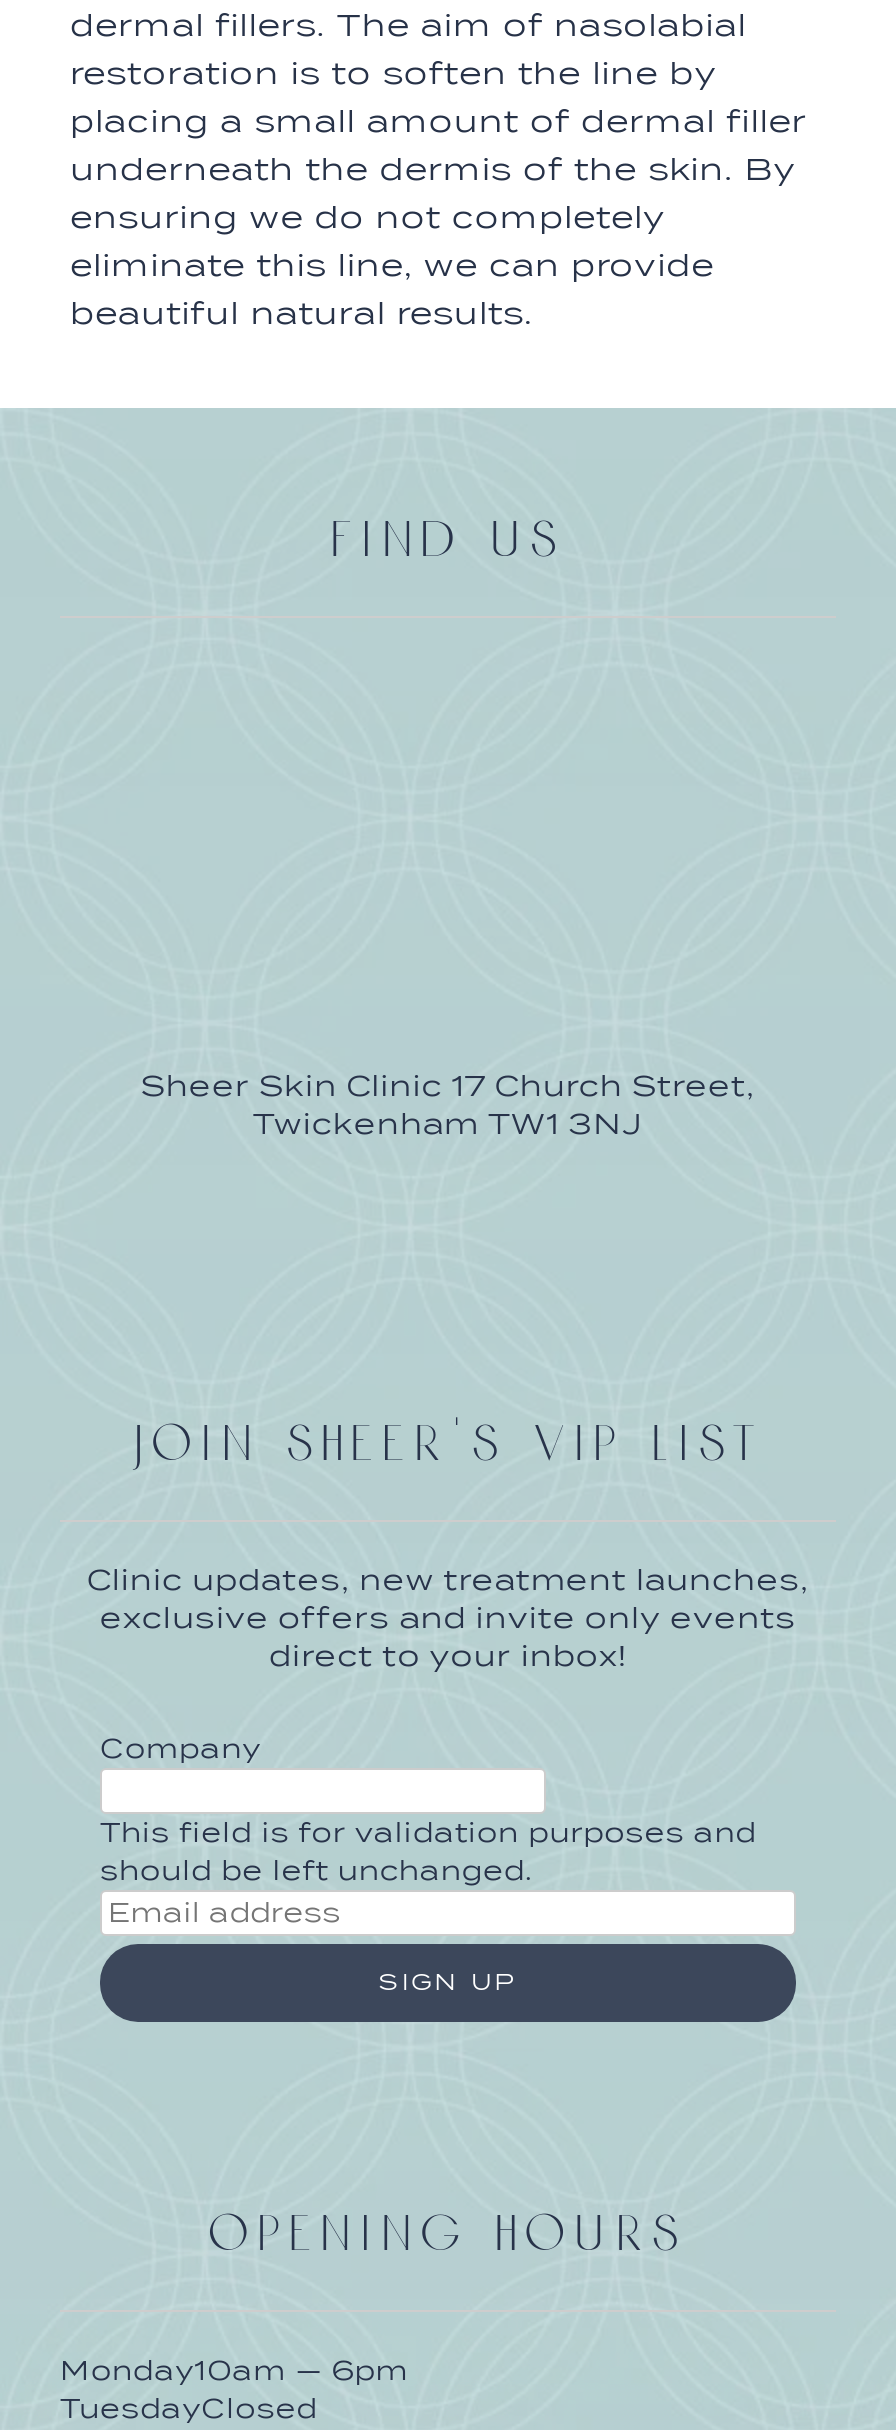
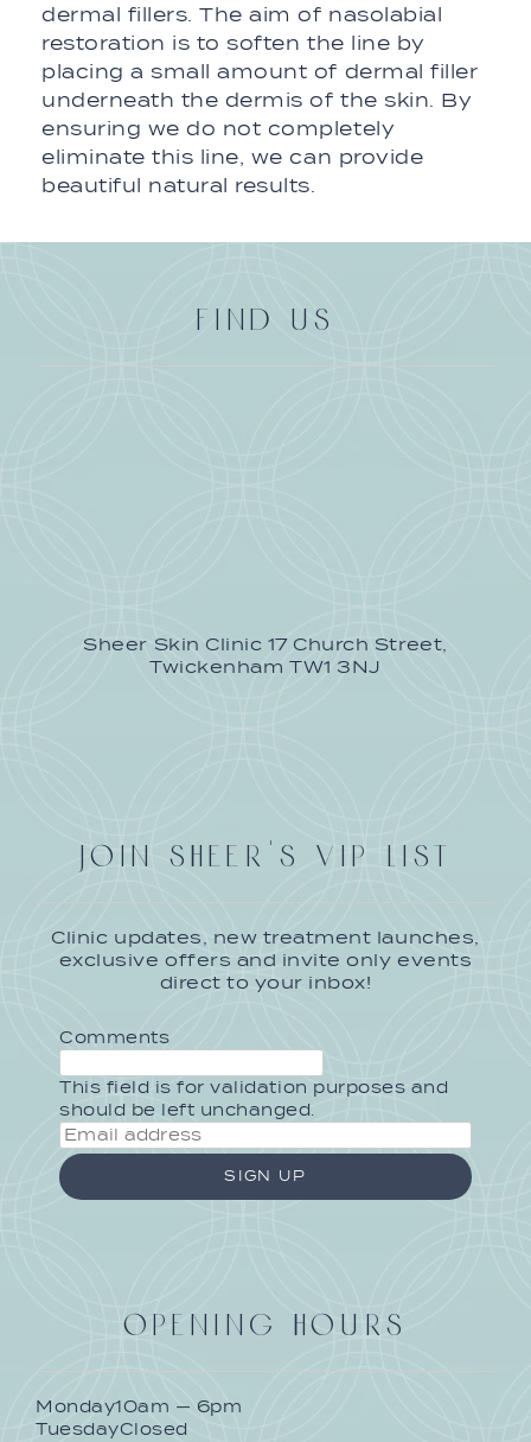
- Company
+ Comments
